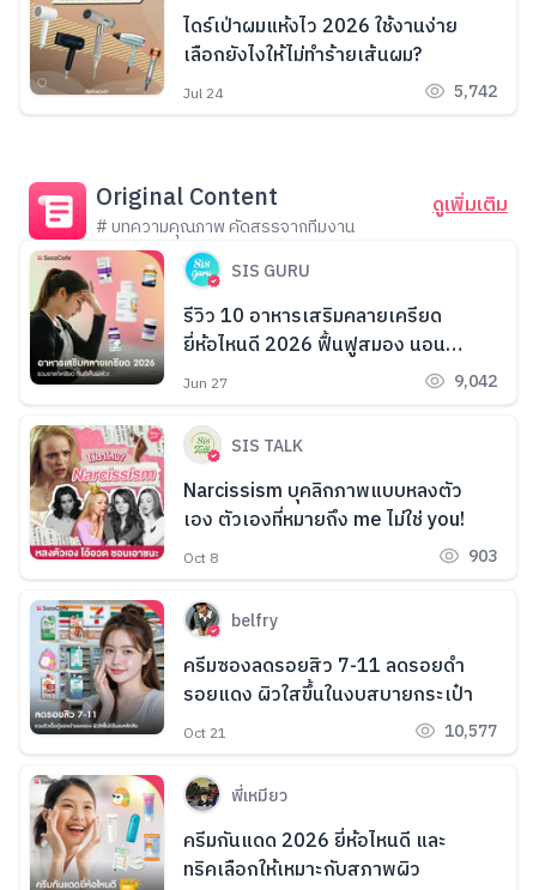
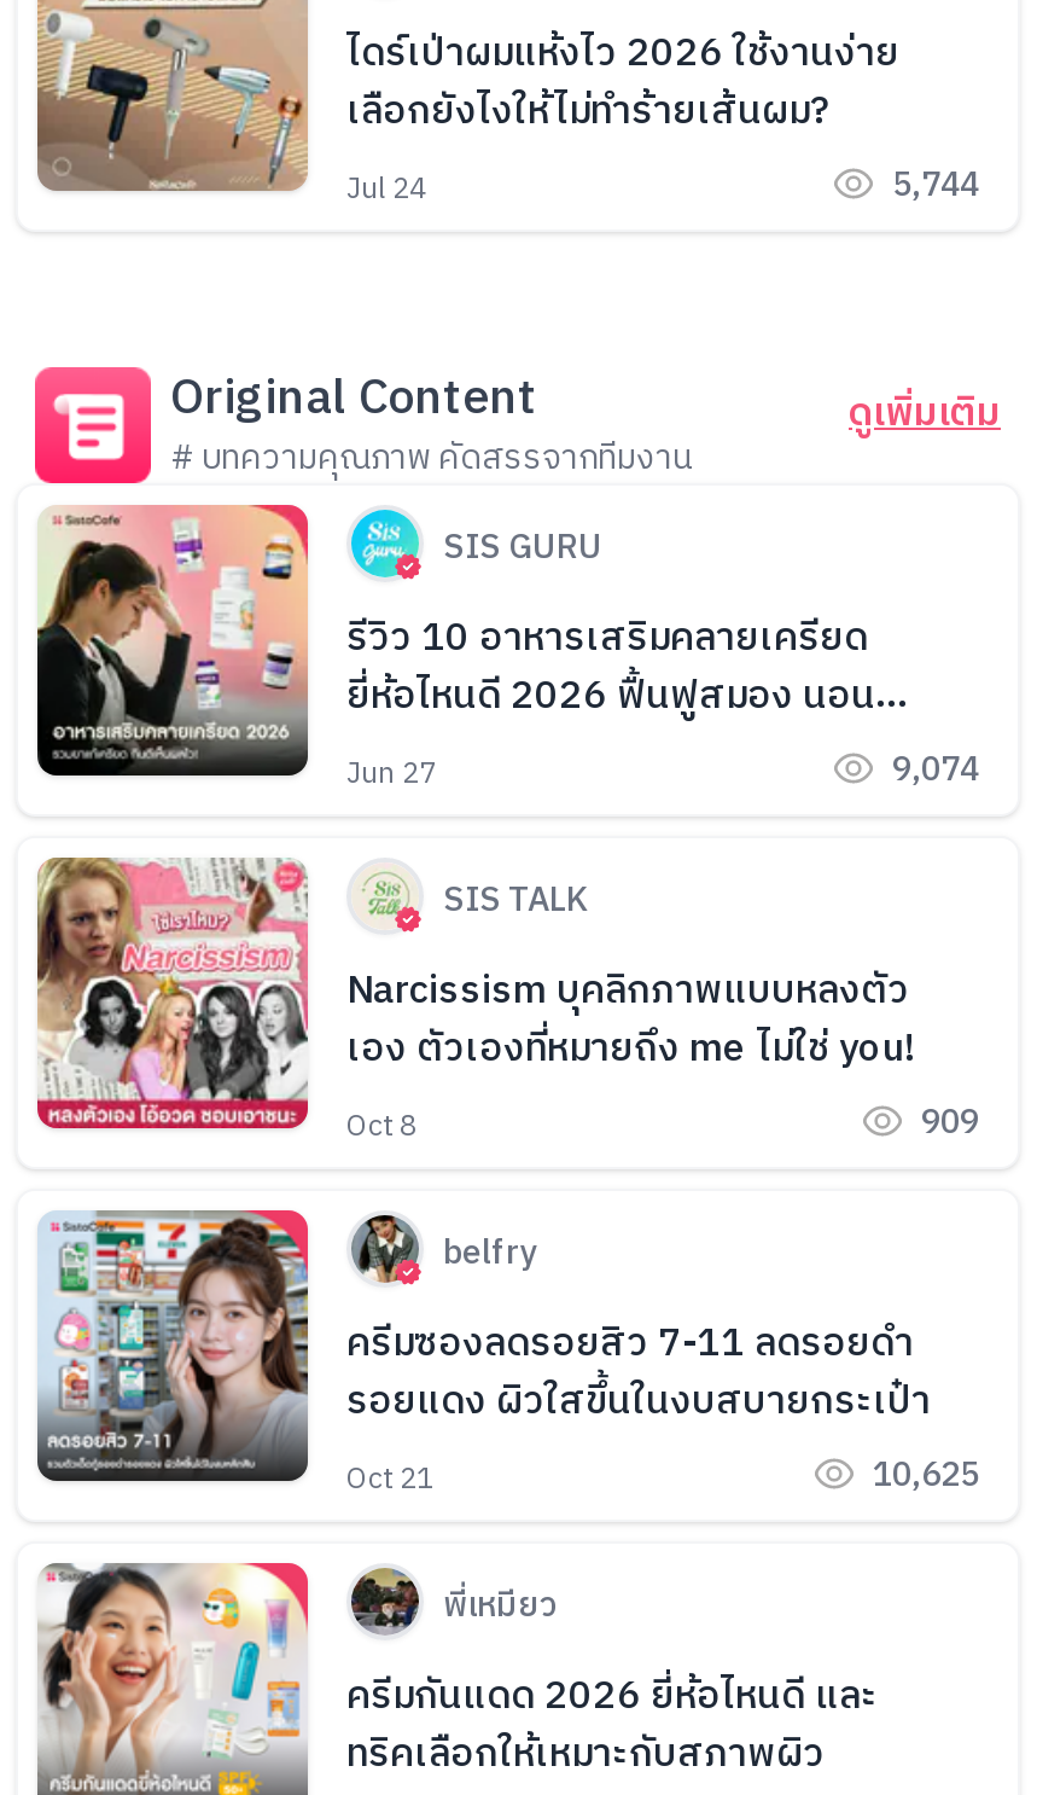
- 5,742
+ 5,744

- 9,042
+ 9,074

- 903
+ 909

- 10,577
+ 10,625
